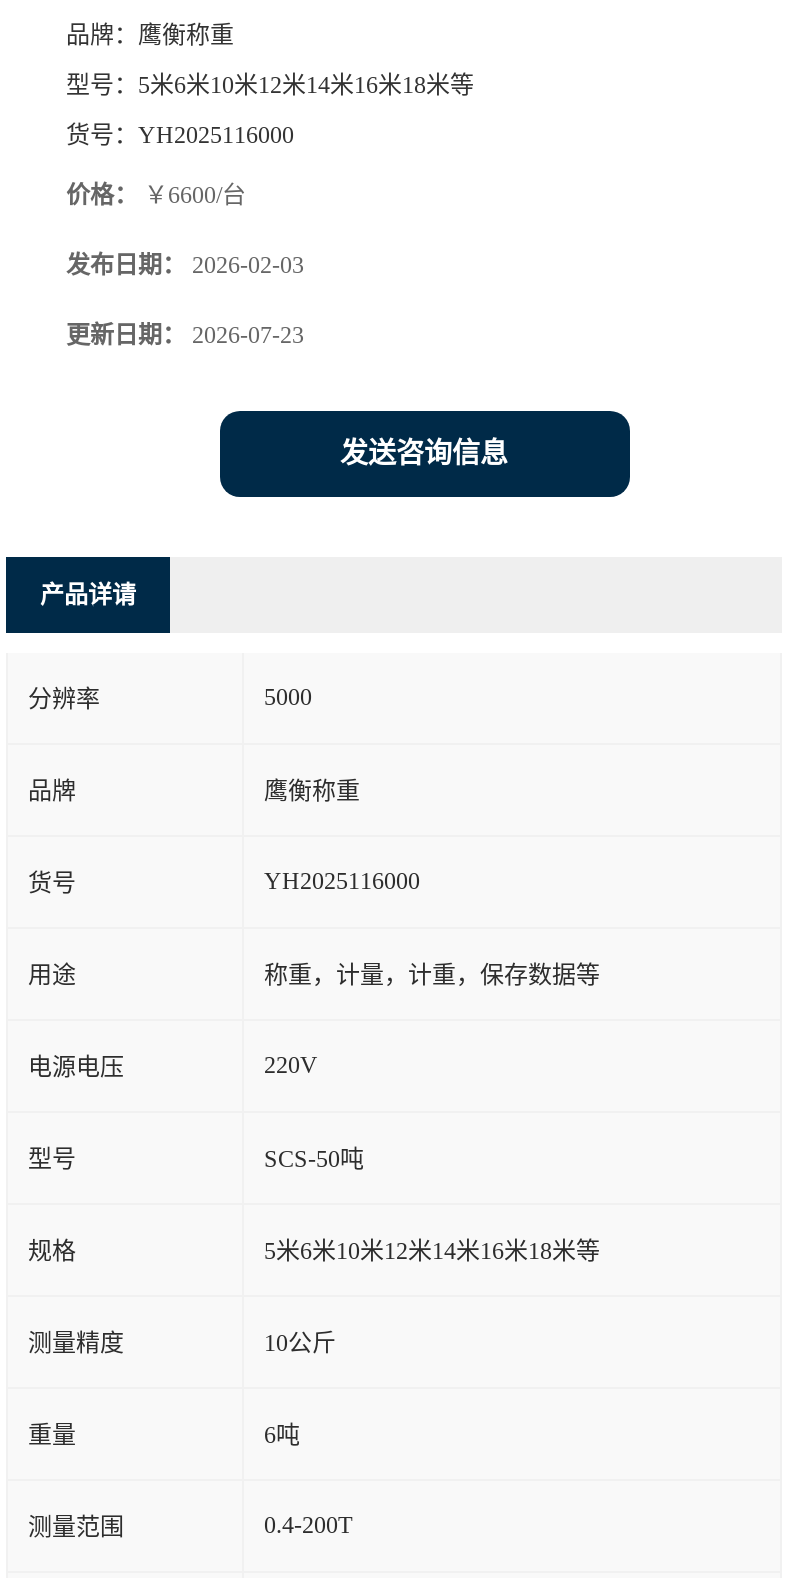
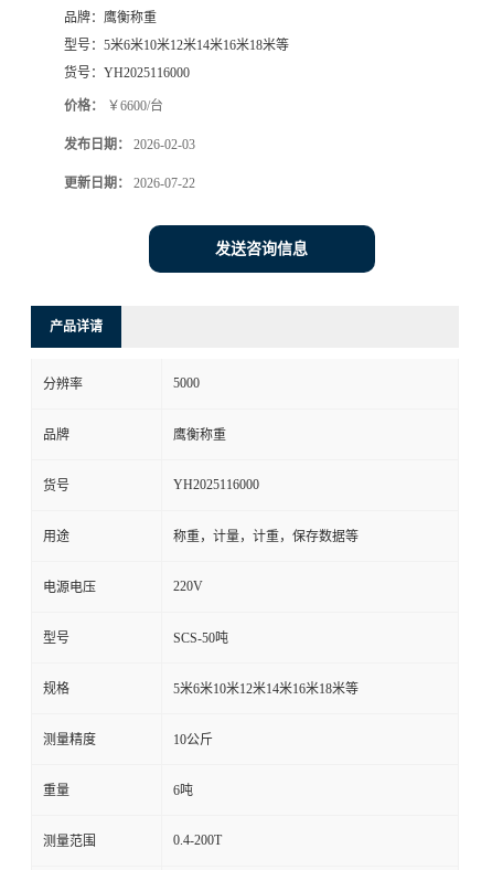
- 更新日期：2026-07-23
+ 更新日期：2026-07-22
